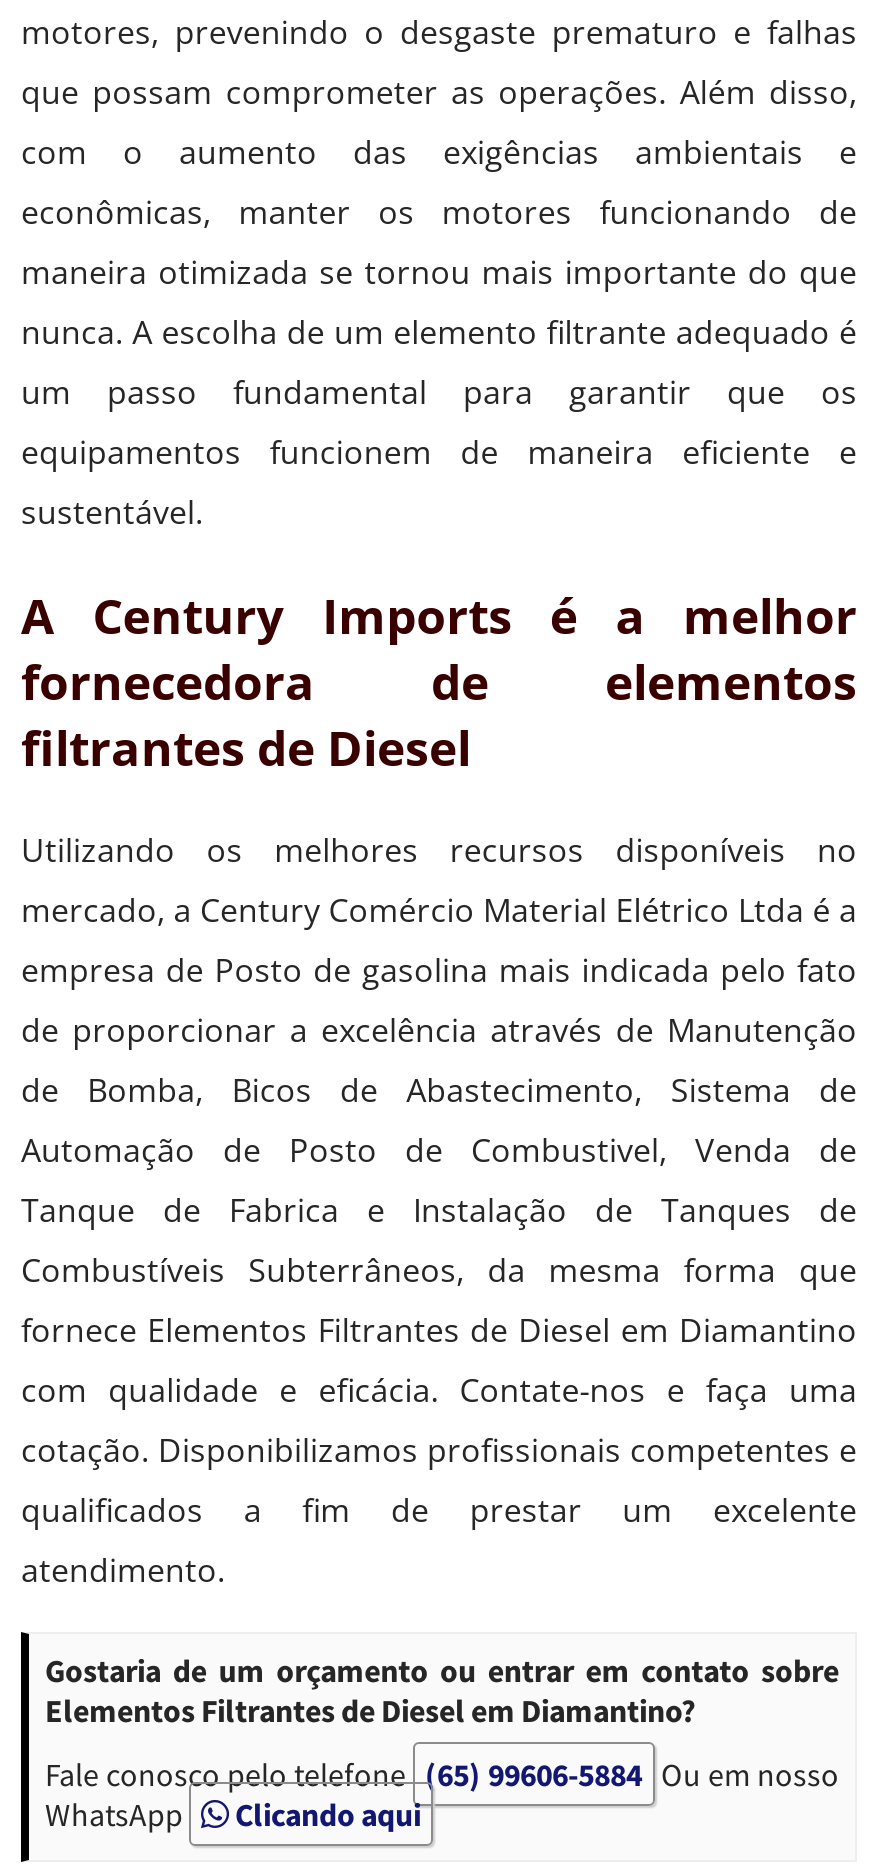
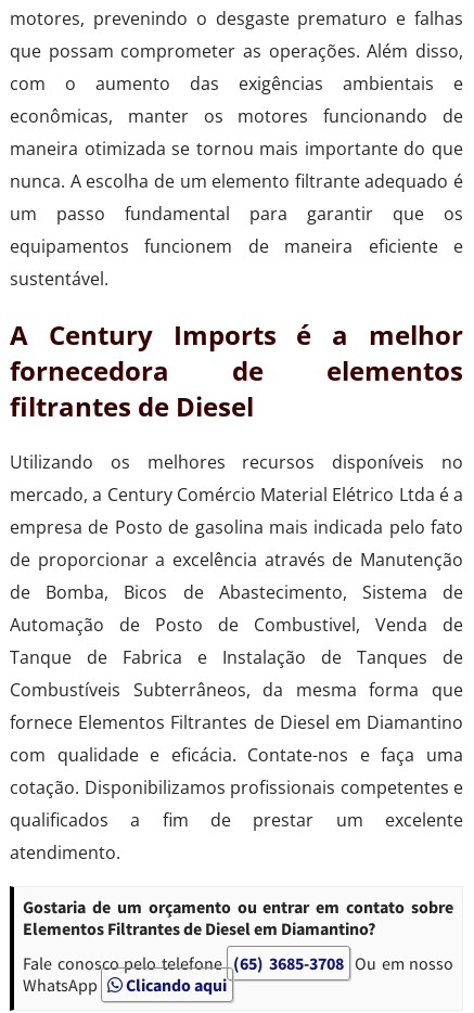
- Fale conosco pelo telefone (65) 99606-5884 Ou em nosso
+ Fale conosco pelo telefone (65) 3685-3708 Ou em nosso
